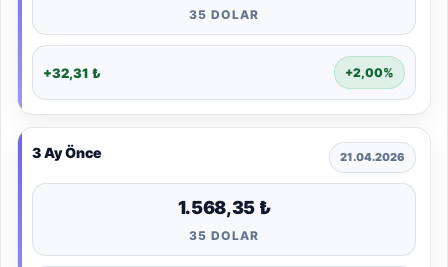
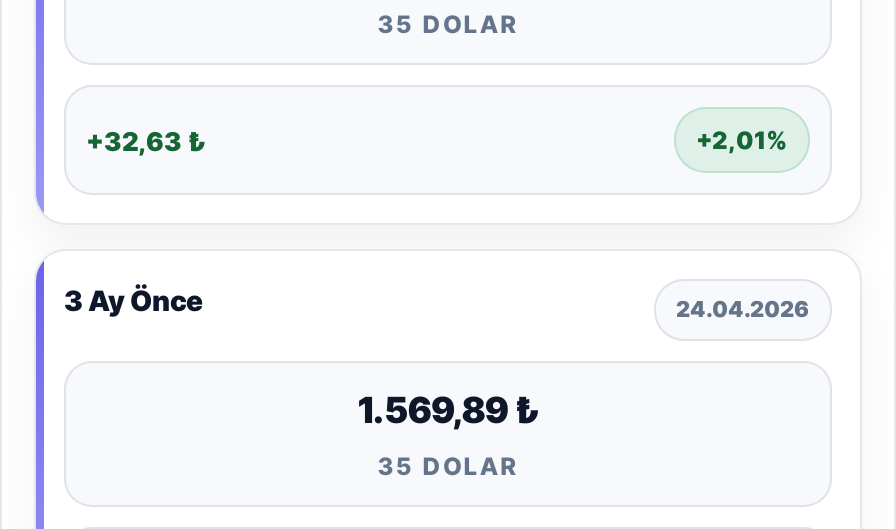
- +32,31 ₺
+ +32,63 ₺

- +2,00%
+ +2,01%

- 21.04.2026
+ 24.04.2026

- 1.568,35 ₺
+ 1.569,89 ₺
